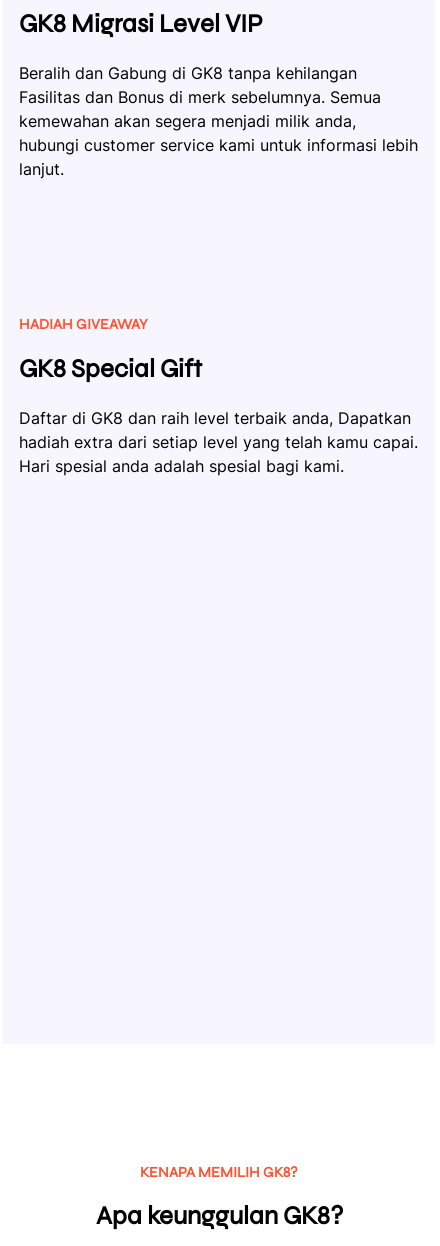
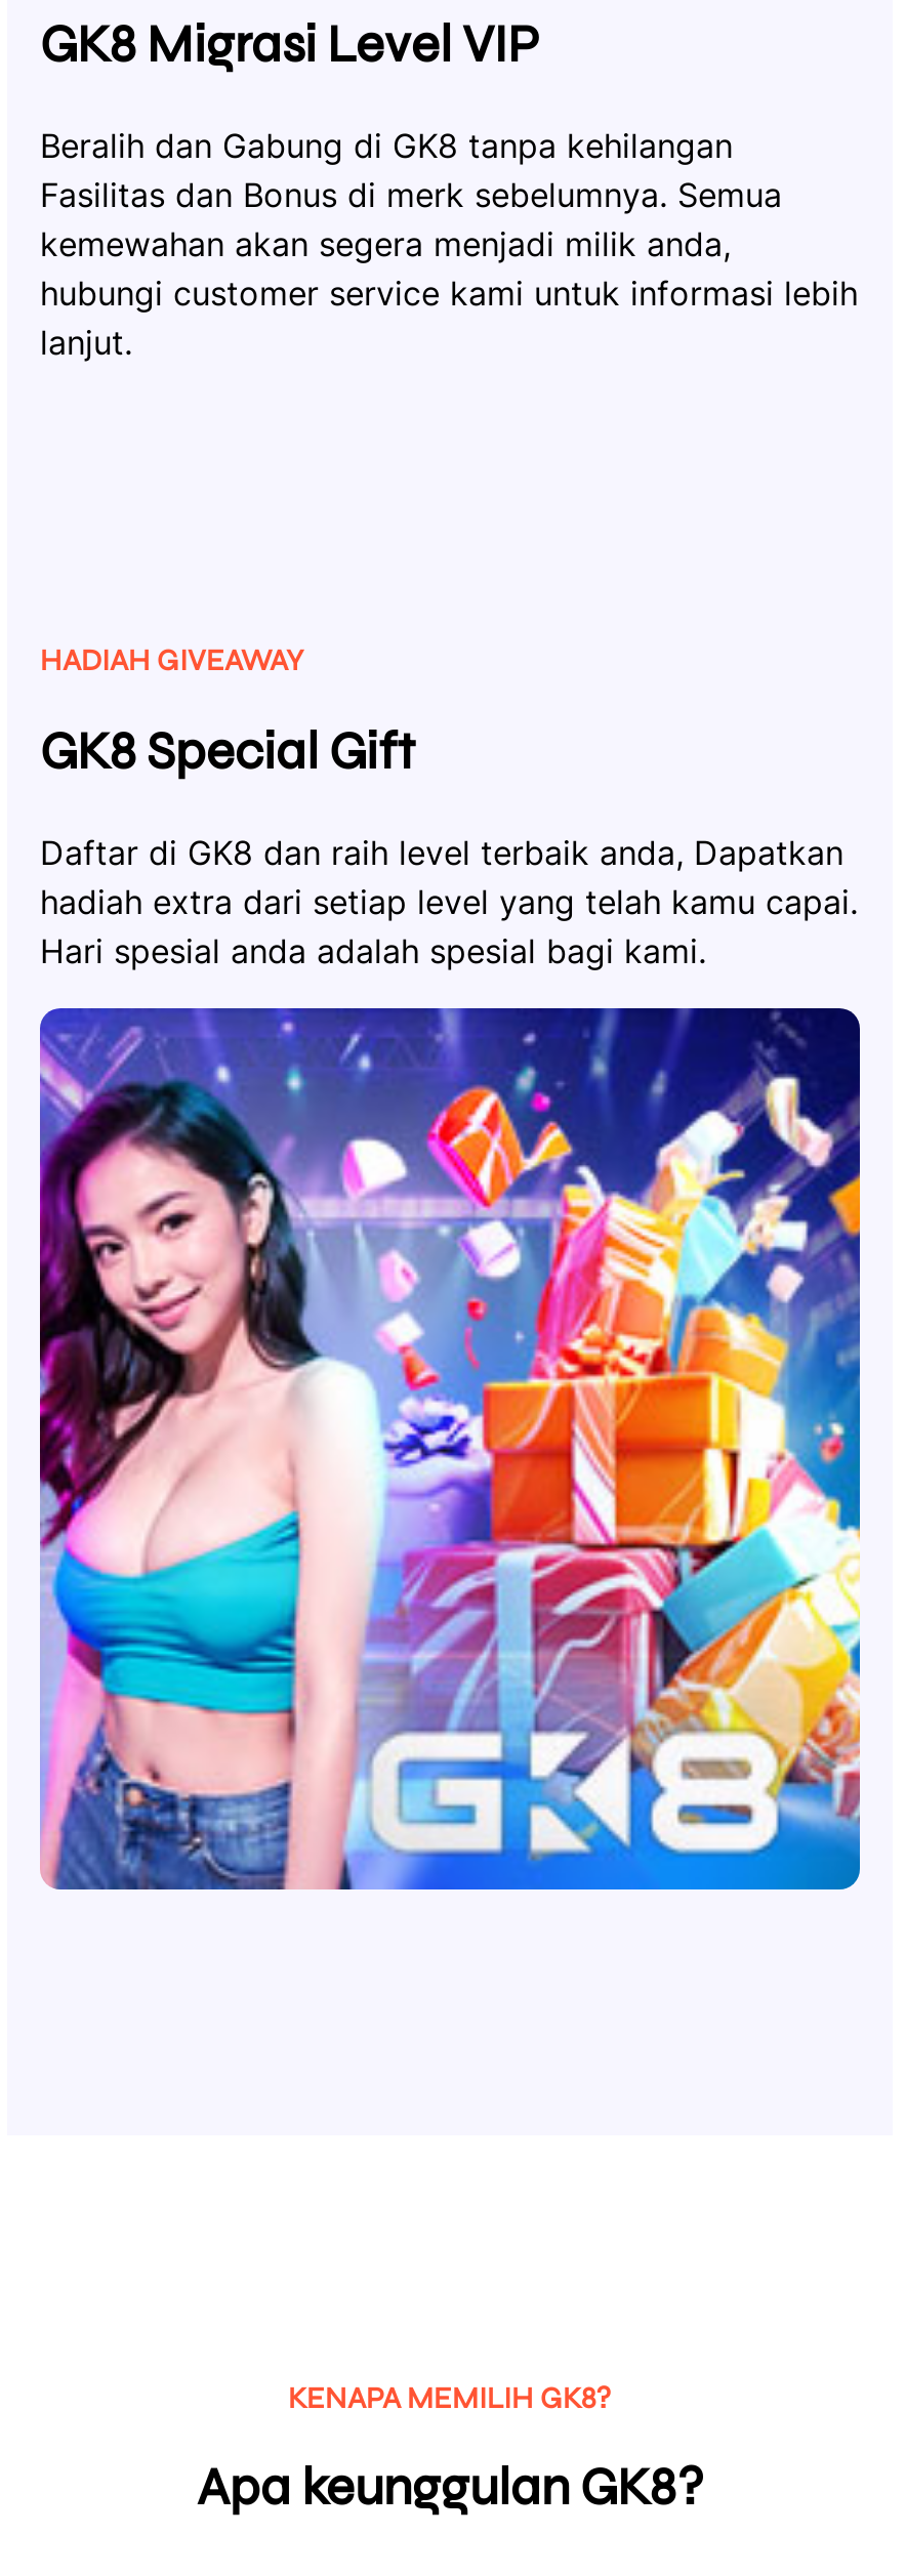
+ [image]
